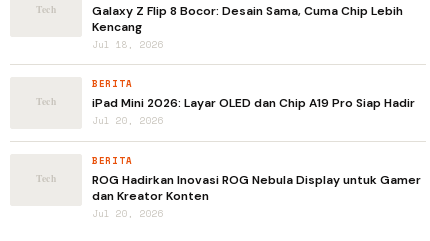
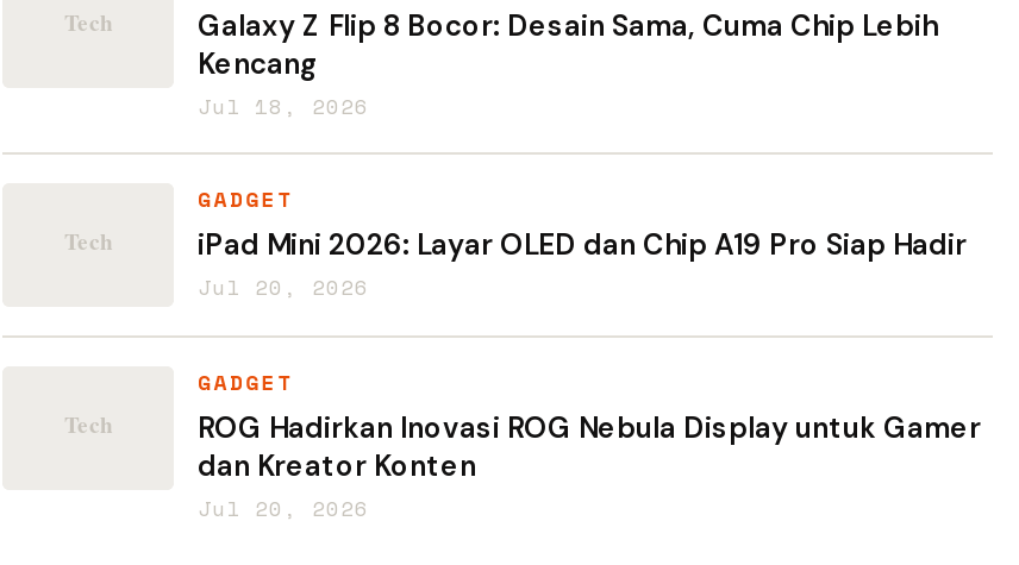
- BERITA
+ GADGET

- BERITA
+ GADGET
